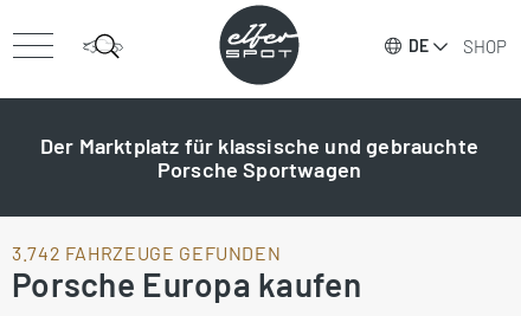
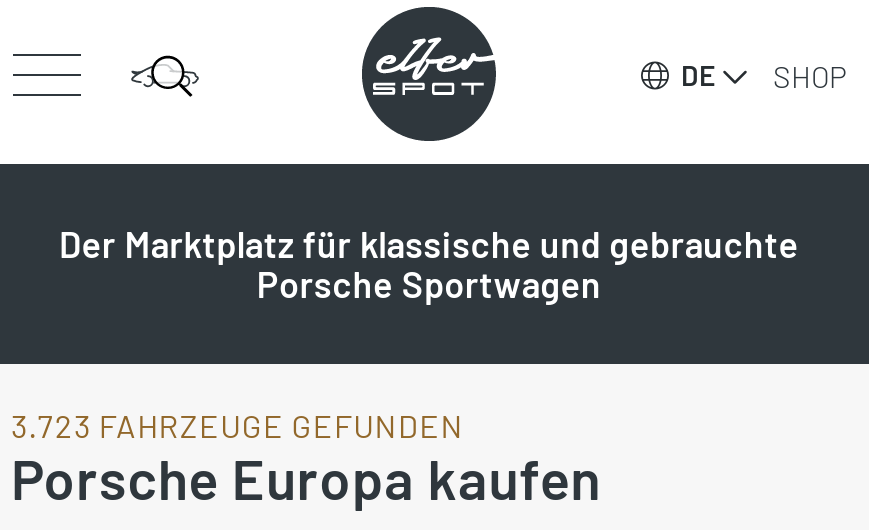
- 3.742 FAHRZEUGE GEFUNDEN
+ 3.723 FAHRZEUGE GEFUNDEN
